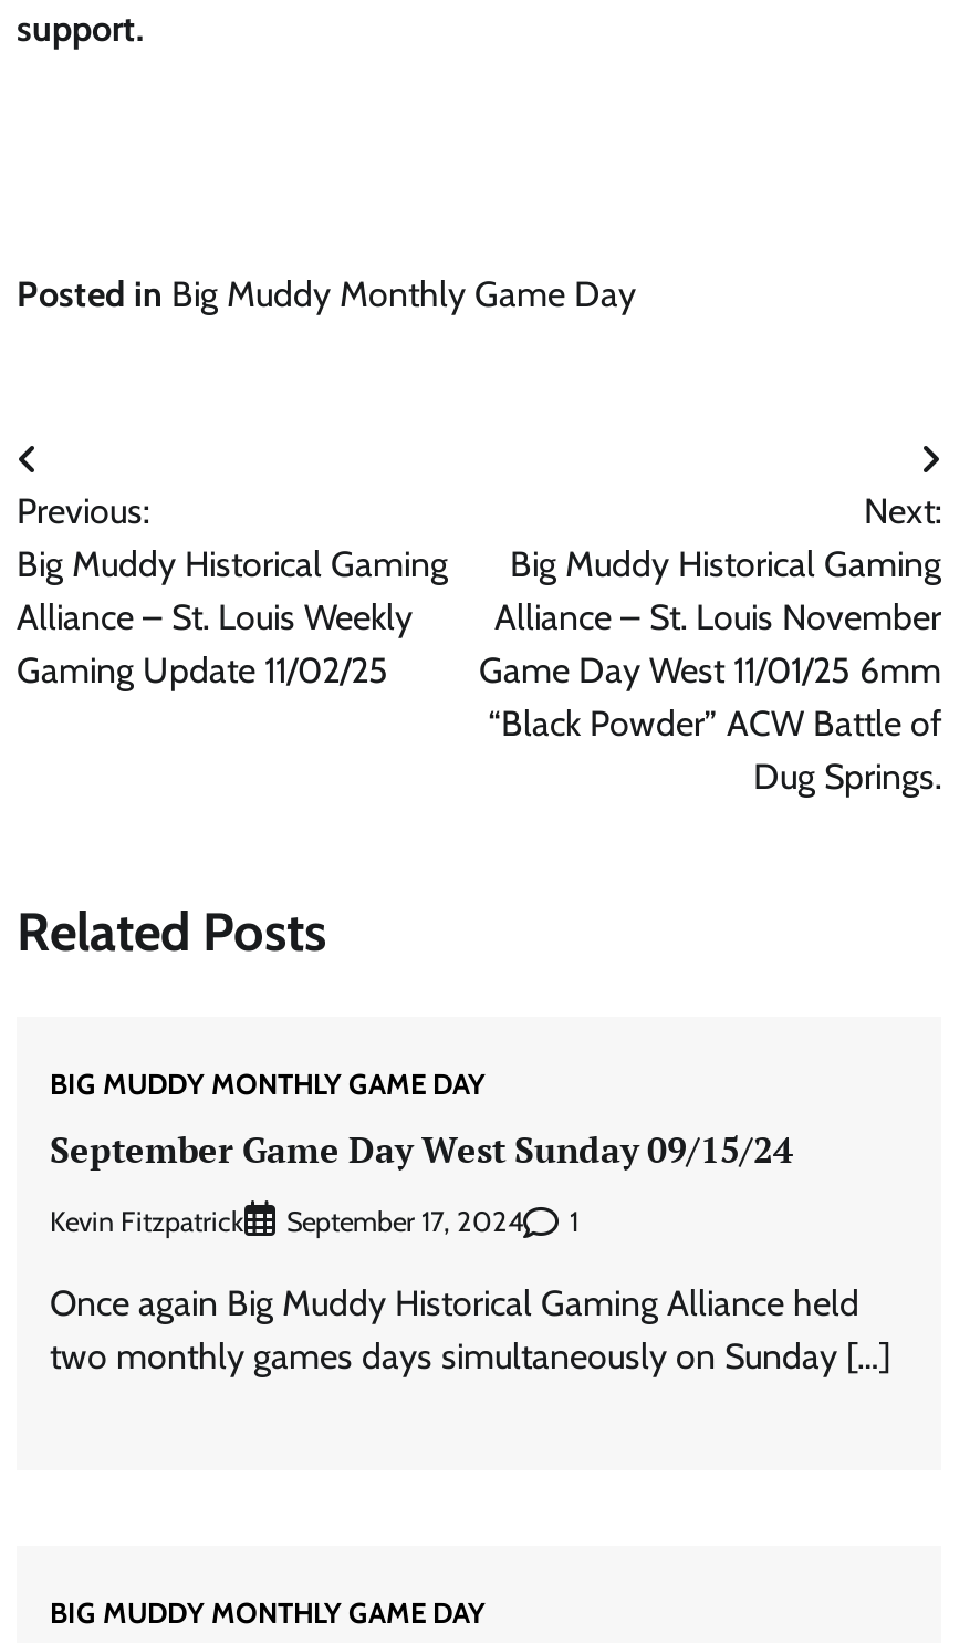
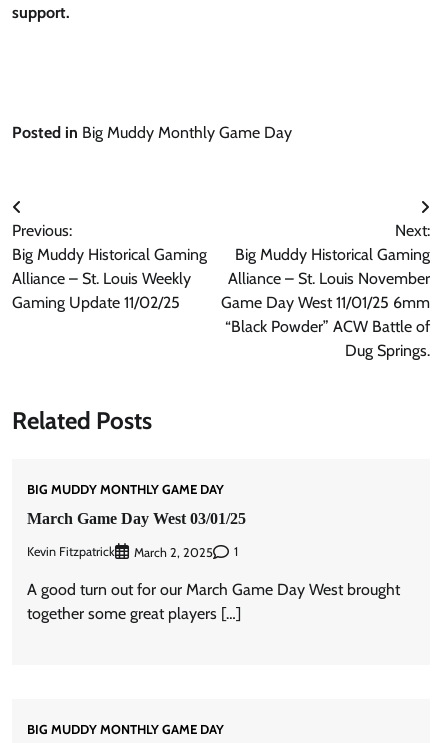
- September Game Day West Sunday 09/15/24
+ March Game Day West 03/01/25

- Kevin Fitzpatrick September 17, 2024 1
+ Kevin Fitzpatrick March 2, 2025 1

- Once again Big Muddy Historical Gaming Alliance held
- two monthly games days simultaneously on Sunday […]
+ A good turn out for our March Game Day West brought
+ together some great players […]
